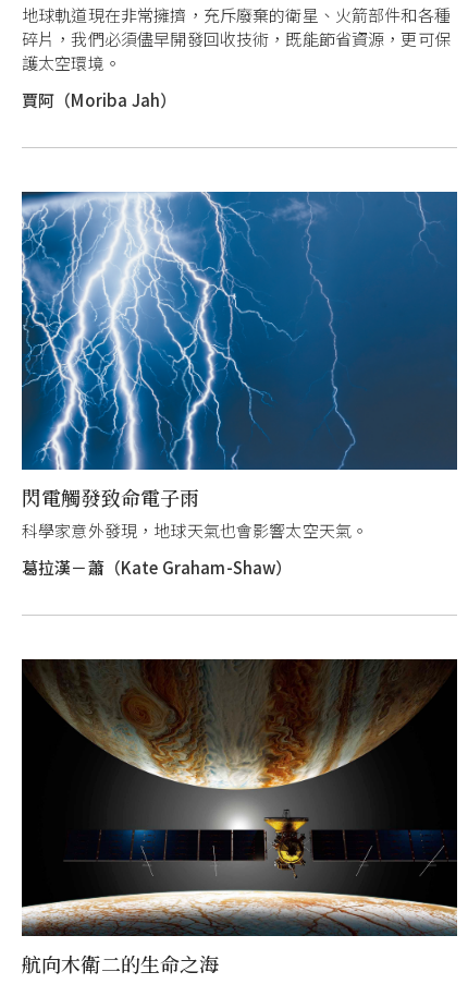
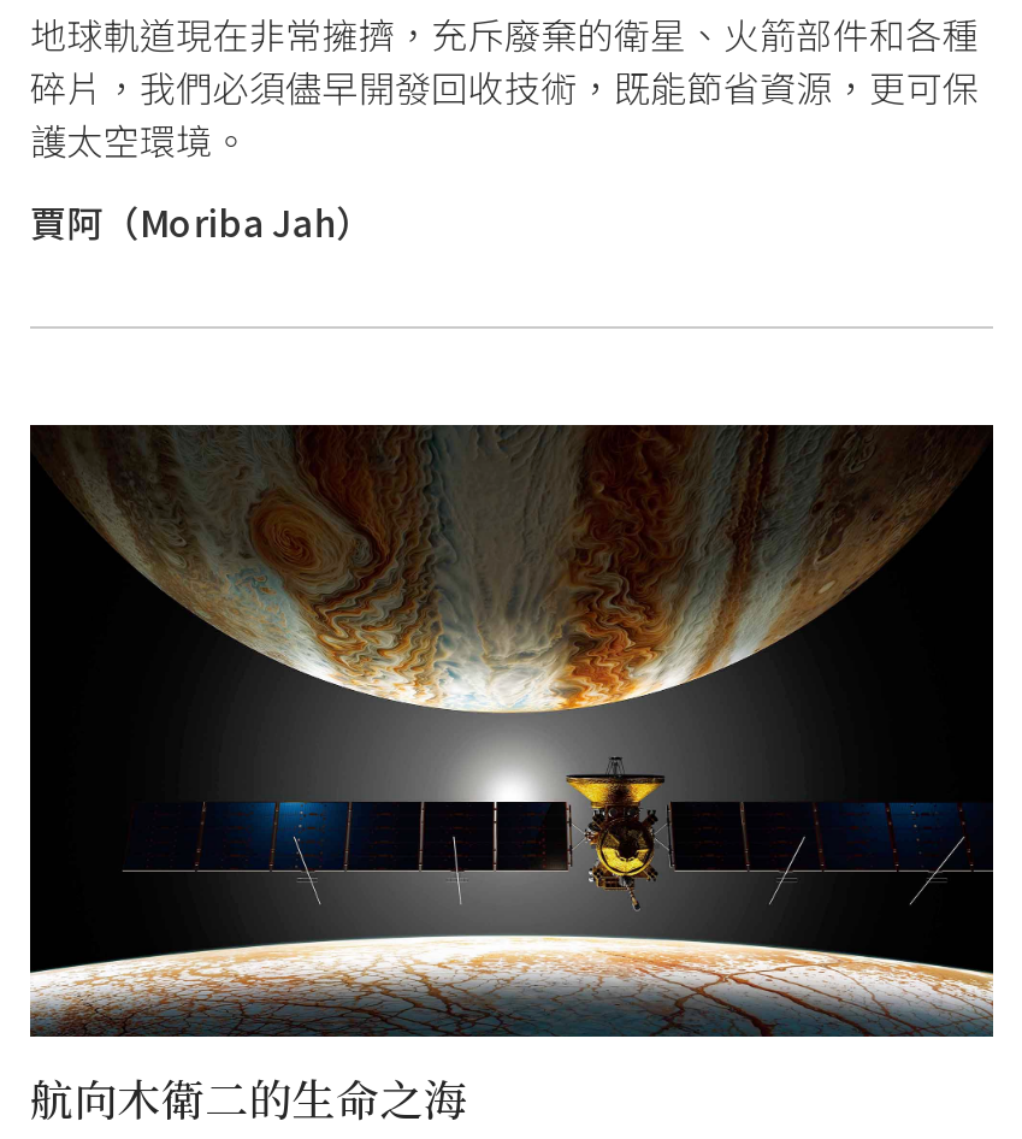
- [image]
- 閃電觸發致命電子雨
- 科學家意外發現，地球天氣也會影響太空天氣。
- 葛拉漢－蕭（Kate Graham-Shaw）
